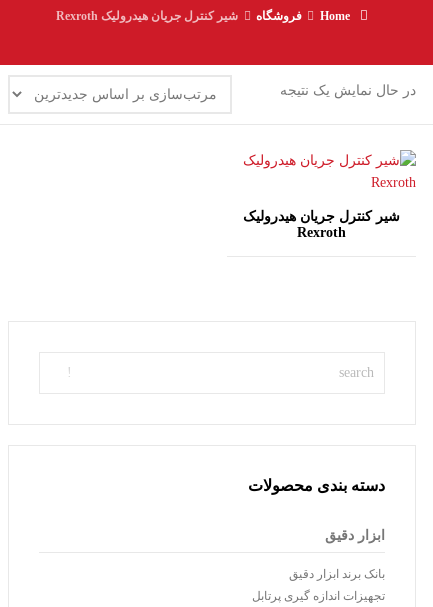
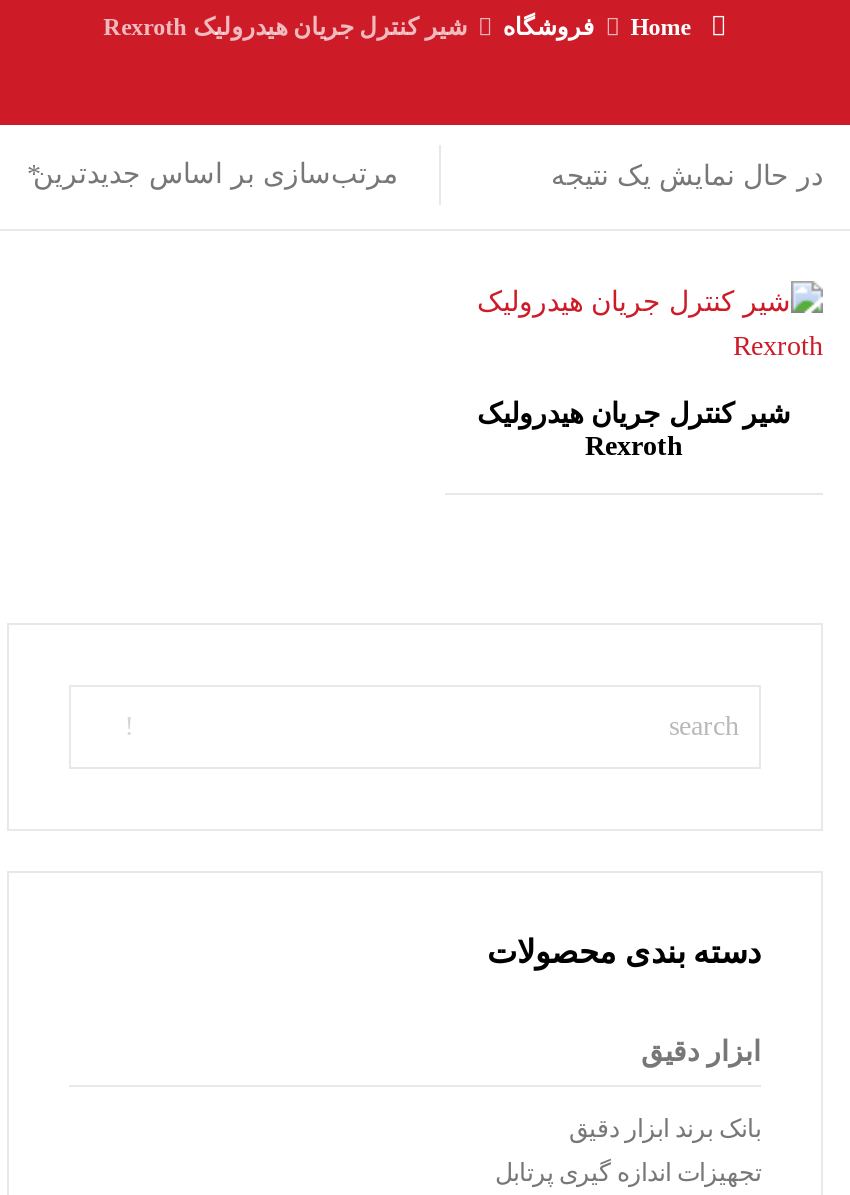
+ مرتب‌سازی بر اساس جدیدترین
